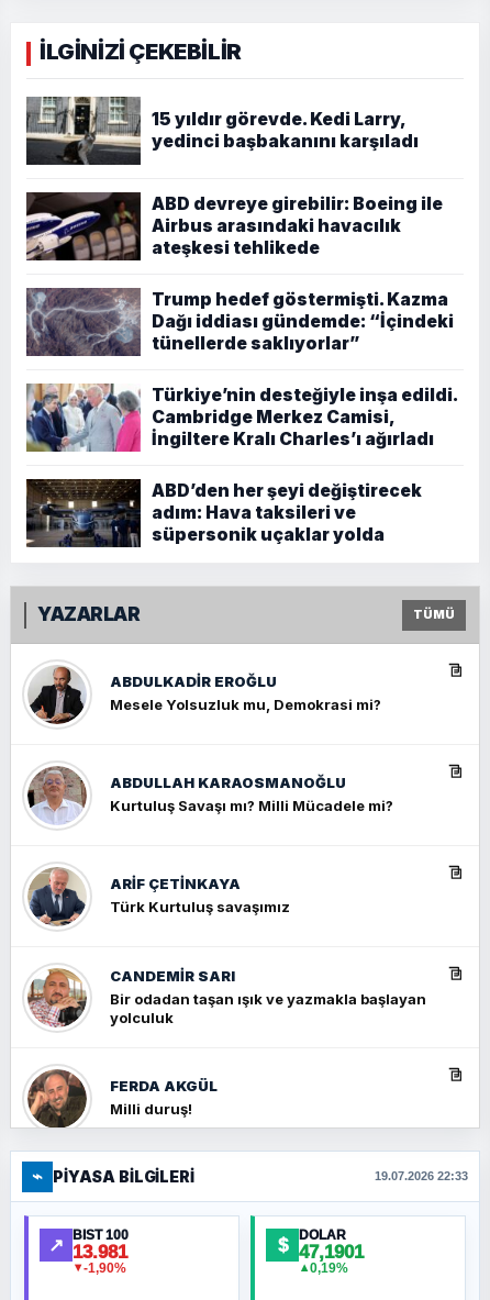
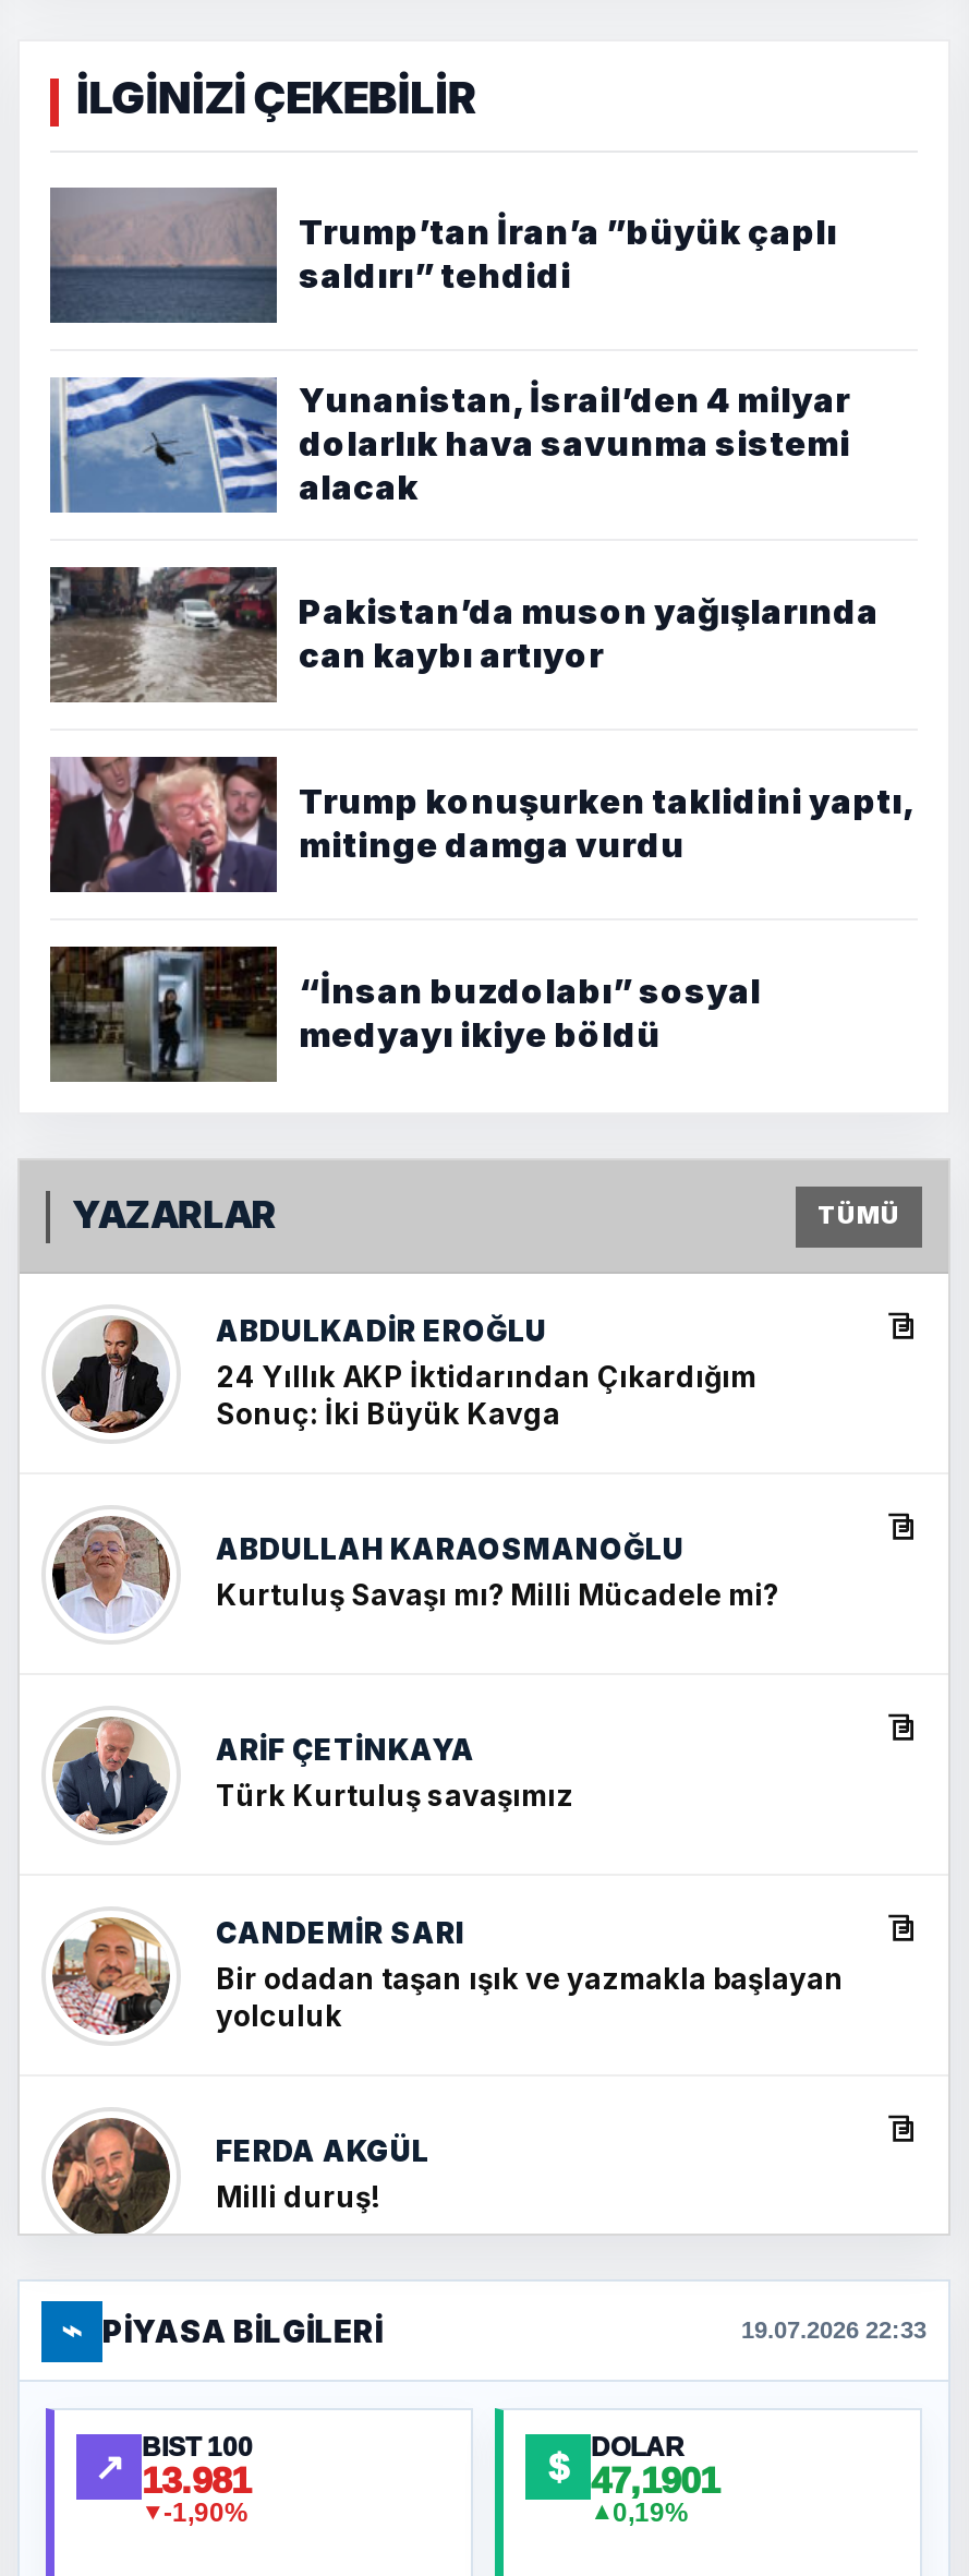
- [image]
- 15 yıldır görevde. Kedi Larry,
- yedinci başbakanını karşıladı
+ [image]
+ Trump’tan İran’a ”büyük çaplı
+ saldırı” tehdidi

- [image]
- ABD devreye girebilir: Boeing ile
- Airbus arasındaki havacılık
- ateşkesi tehlikede
+ [image]
+ Yunanistan, İsrail’den 4 milyar
+ dolarlık hava savunma sistemi
+ alacak

- [image]
- Trump hedef göstermişti. Kazma
- Dağı iddiası gündemde: “İçindeki
- tünellerde saklıyorlar”
+ [image]
+ Pakistan’da muson yağışlarında
+ can kaybı artıyor

- [image]
- Türkiye’nin desteğiyle inşa edildi.
- Cambridge Merkez Camisi,
- İngiltere Kralı Charles’ı ağırladı
+ [image]
+ Trump konuşurken taklidini yaptı,
+ mitinge damga vurdu

- [image]
- ABD’den her şeyi değiştirecek
- adım: Hava taksileri ve
- süpersonik uçaklar yolda
+ [image]
+ “İnsan buzdolabı” sosyal
+ medyayı ikiye böldü

- Mesele Yolsuzluk mu, Demokrasi mi?
+ 24 Yıllık AKP İktidarından Çıkardığım
+ Sonuç: İki Büyük Kavga
